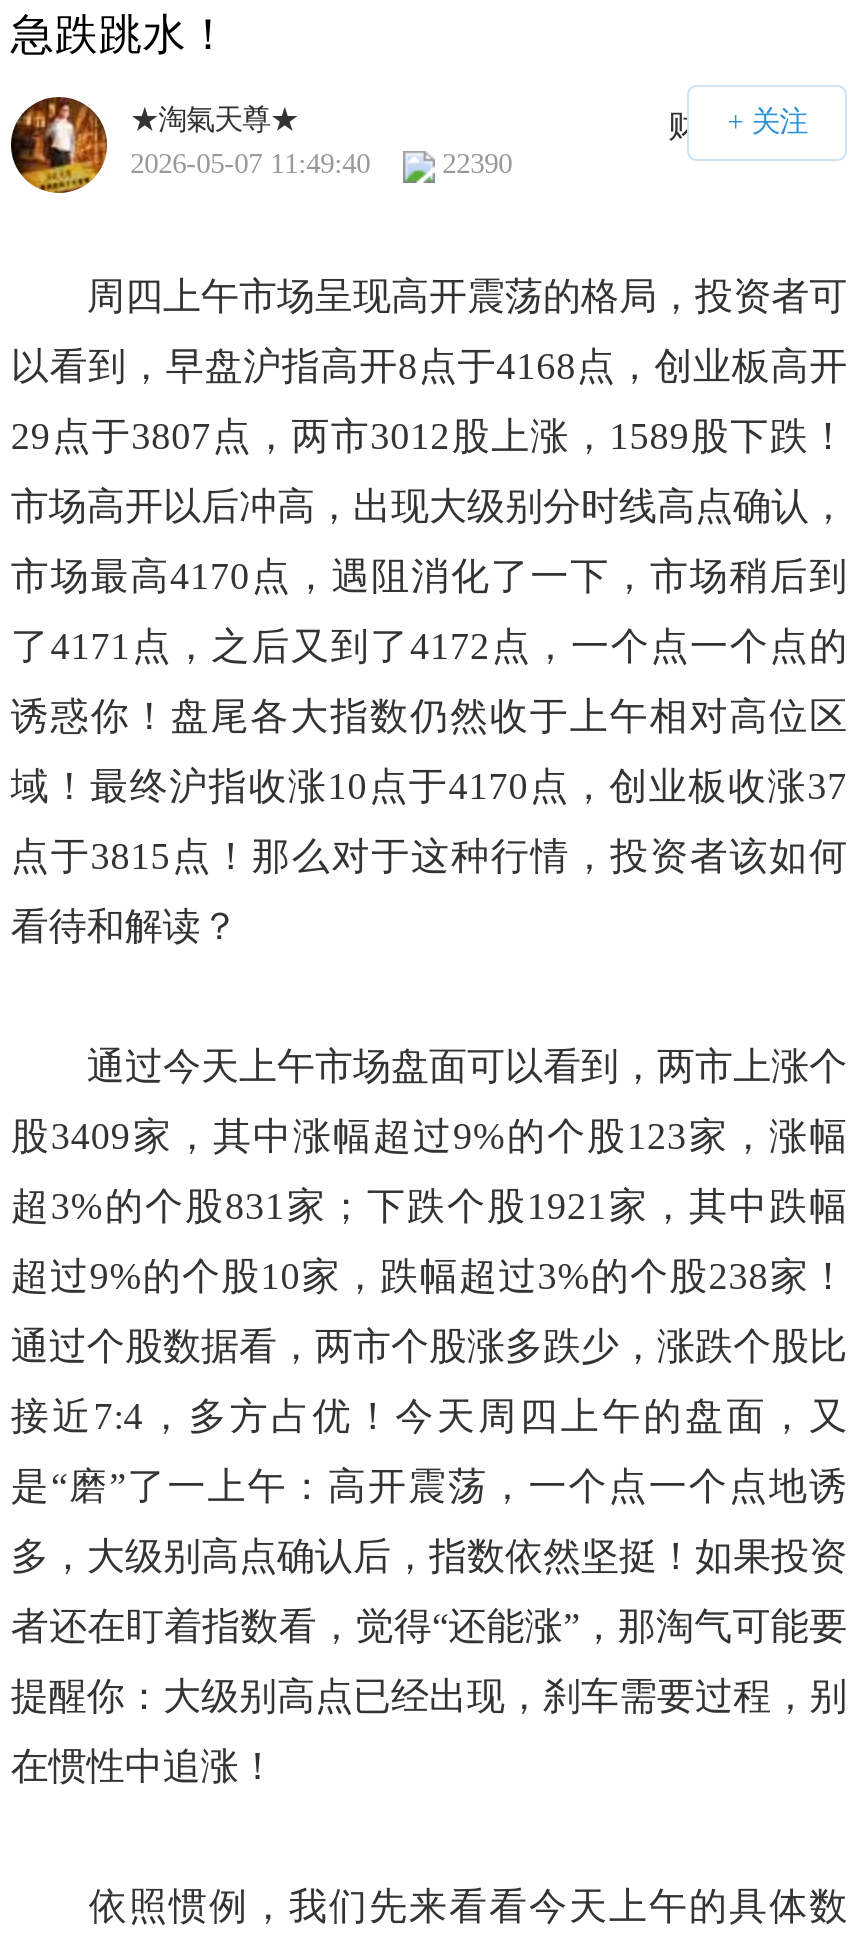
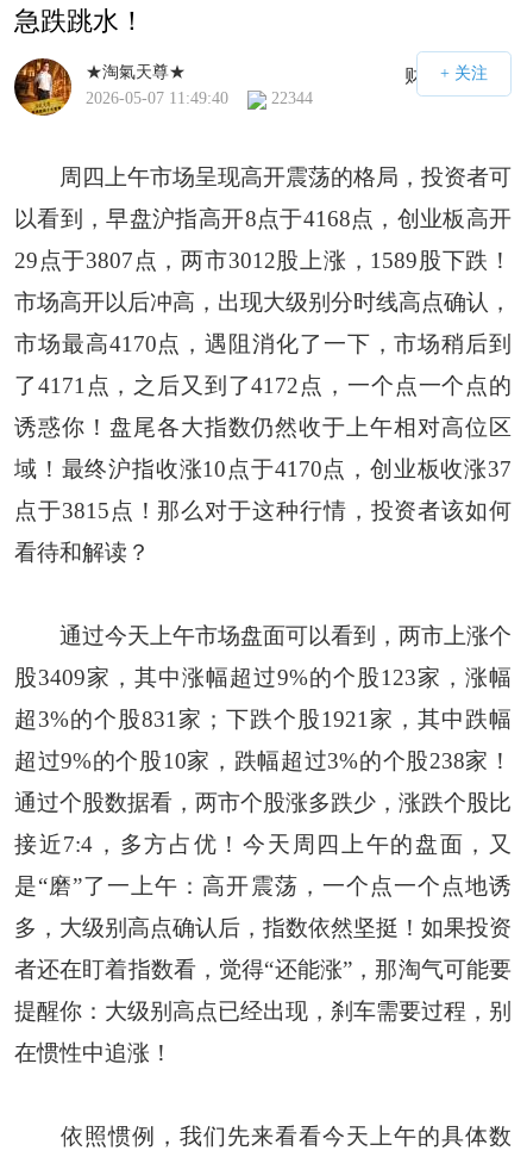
- 2026-05-07 11:49:40 22390
+ 2026-05-07 11:49:40 22344
